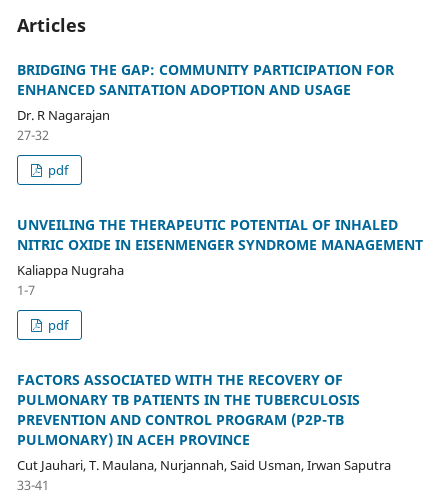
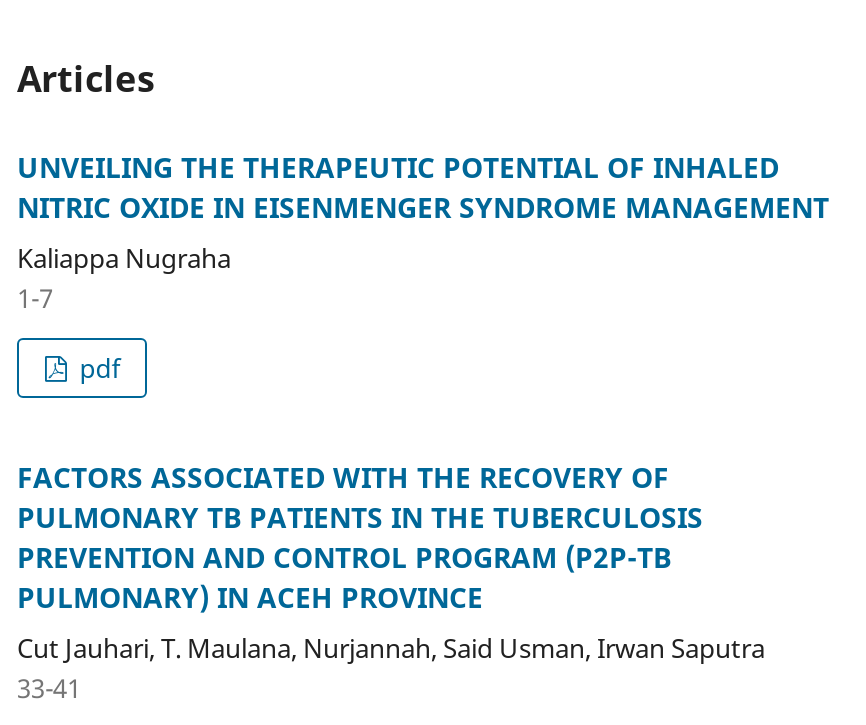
- BRIDGING THE GAP: COMMUNITY PARTICIPATION FOR
- ENHANCED SANITATION ADOPTION AND USAGE
- Dr. R Nagarajan
- 27-32
- pdf
